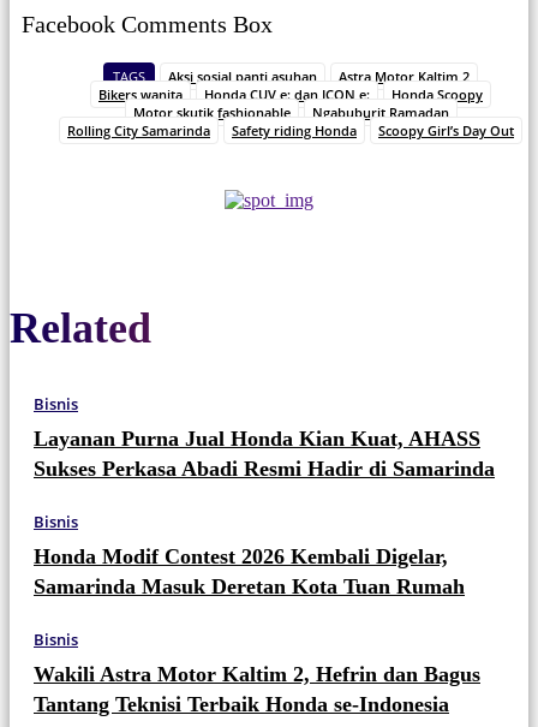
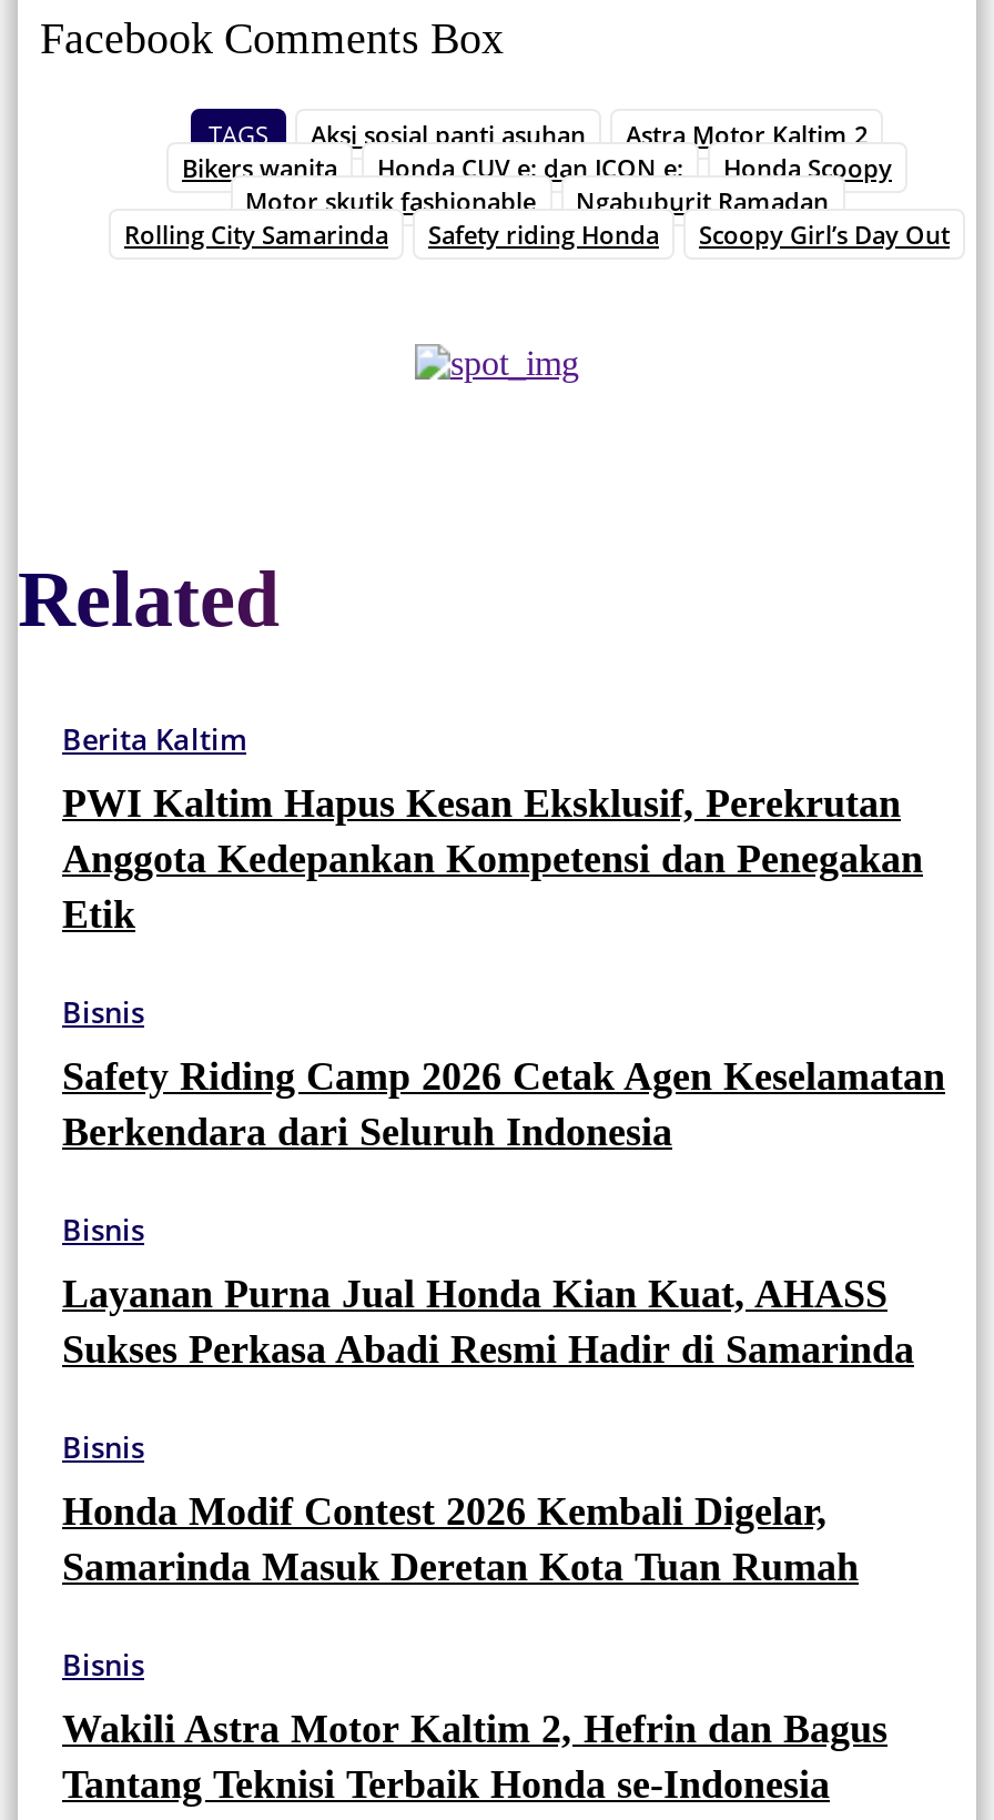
+ Berita Kaltim
+ PWI Kaltim Hapus Kesan Eksklusif, Perekrutan
+ Anggota Kedepankan Kompetensi dan Penegakan
+ Etik
+ Bisnis
+ Safety Riding Camp 2026 Cetak Agen Keselamatan
+ Berkendara dari Seluruh Indonesia
